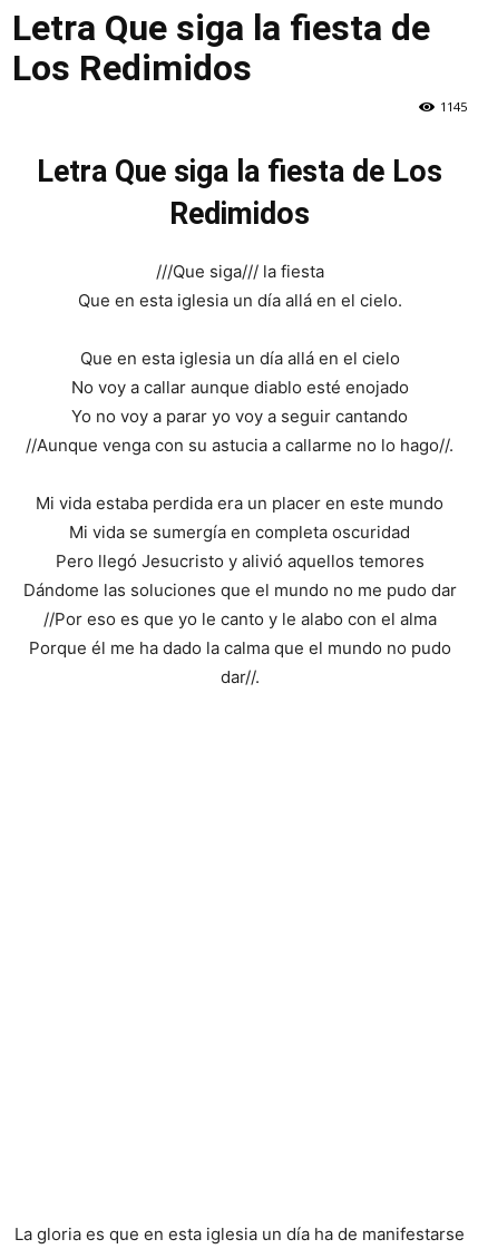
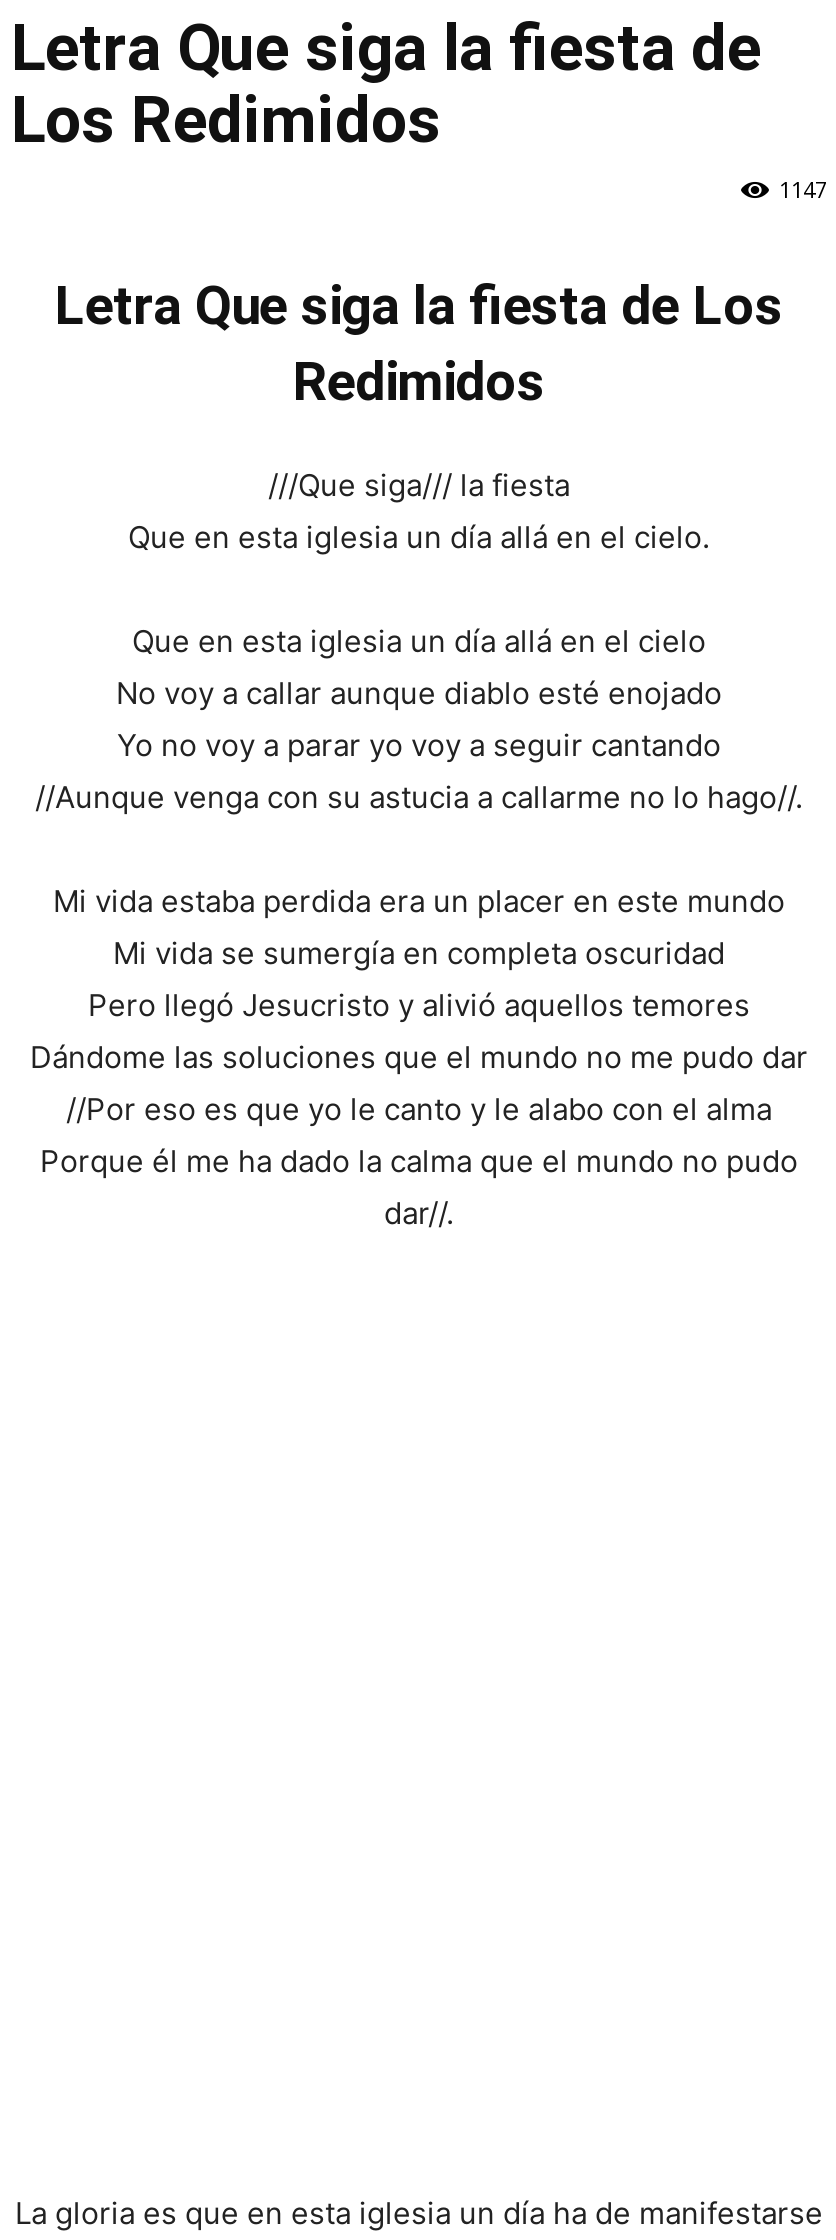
- 1145
+ 1147
